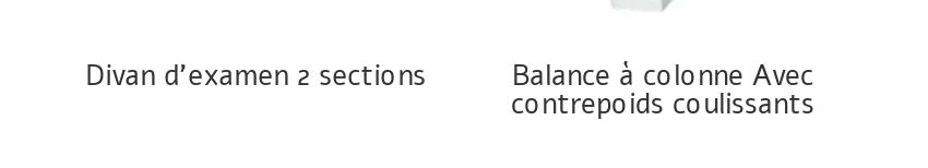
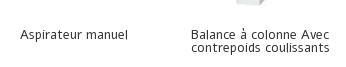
- Divan d’examen 2 sections
+ Aspirateur manuel
